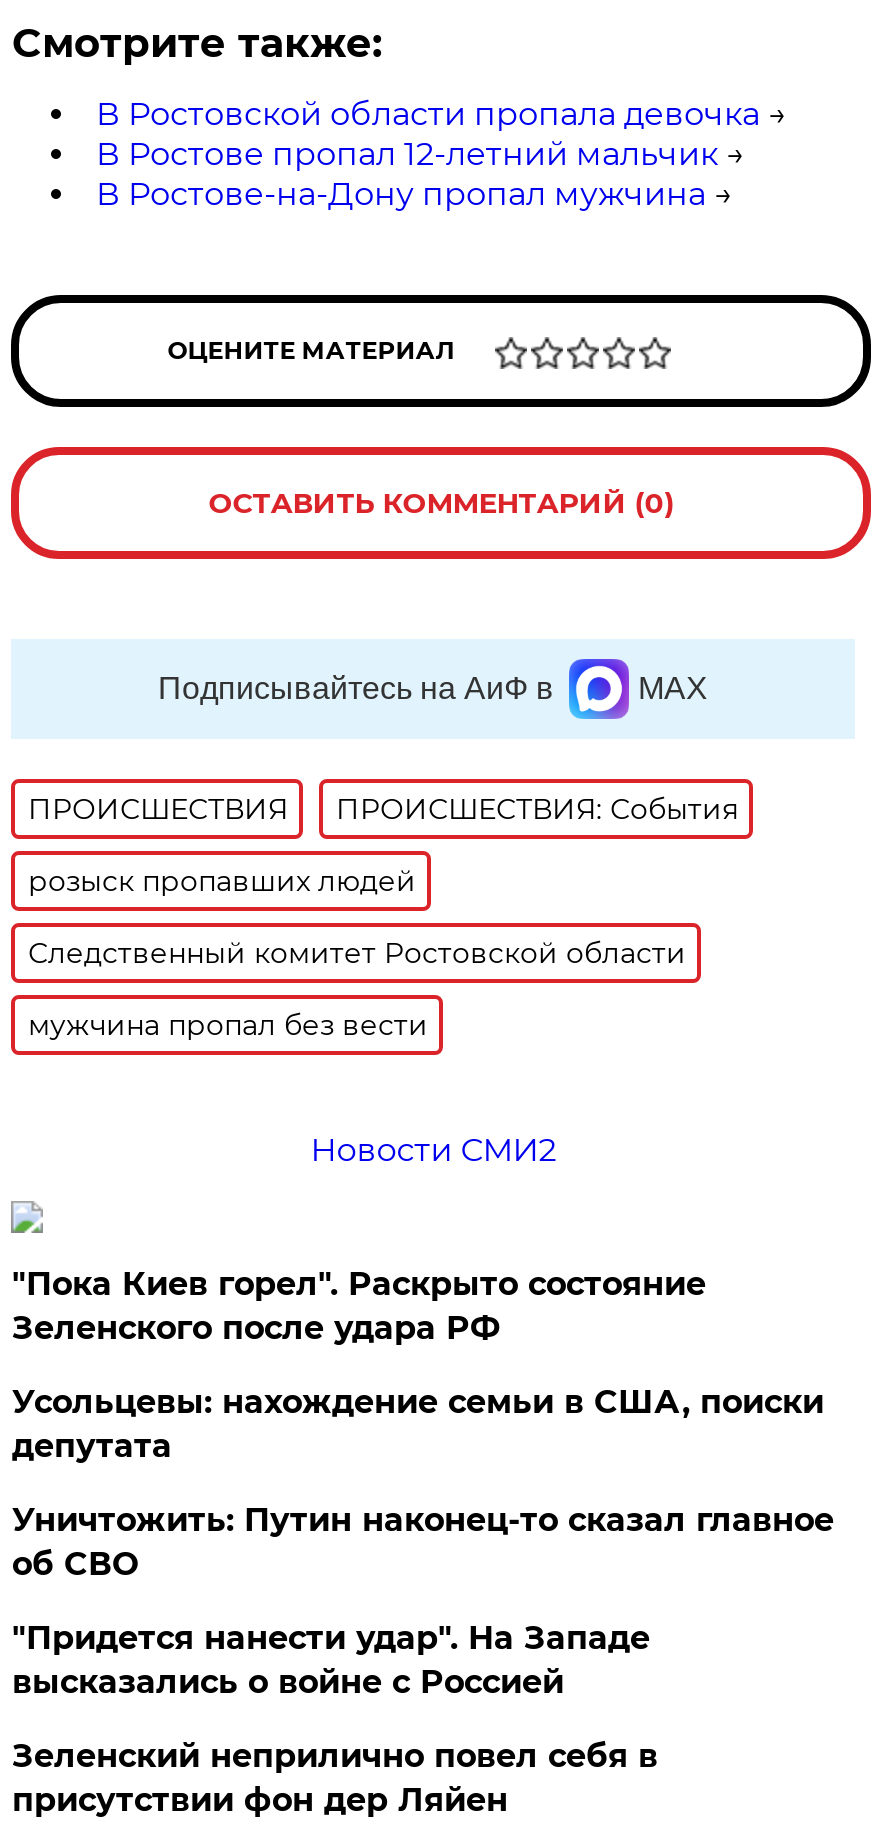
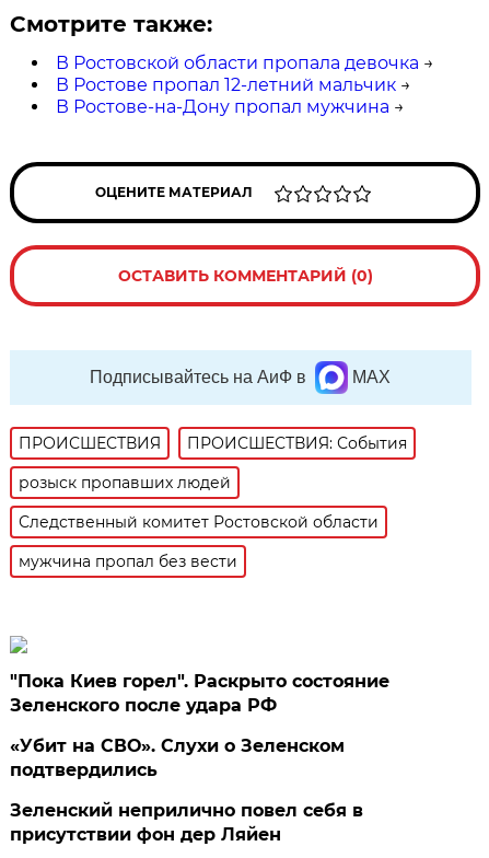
- Новости СМИ2

- Усольцевы: нахождение семьи в США, поиски
- депутата
- Уничтожить: Путин наконец-то сказал главное
- об СВО
- "Придется нанести удар". На Западе
- высказались о войне с Россией
+ «Убит на СВО». Слухи о Зеленском
+ подтвердились
